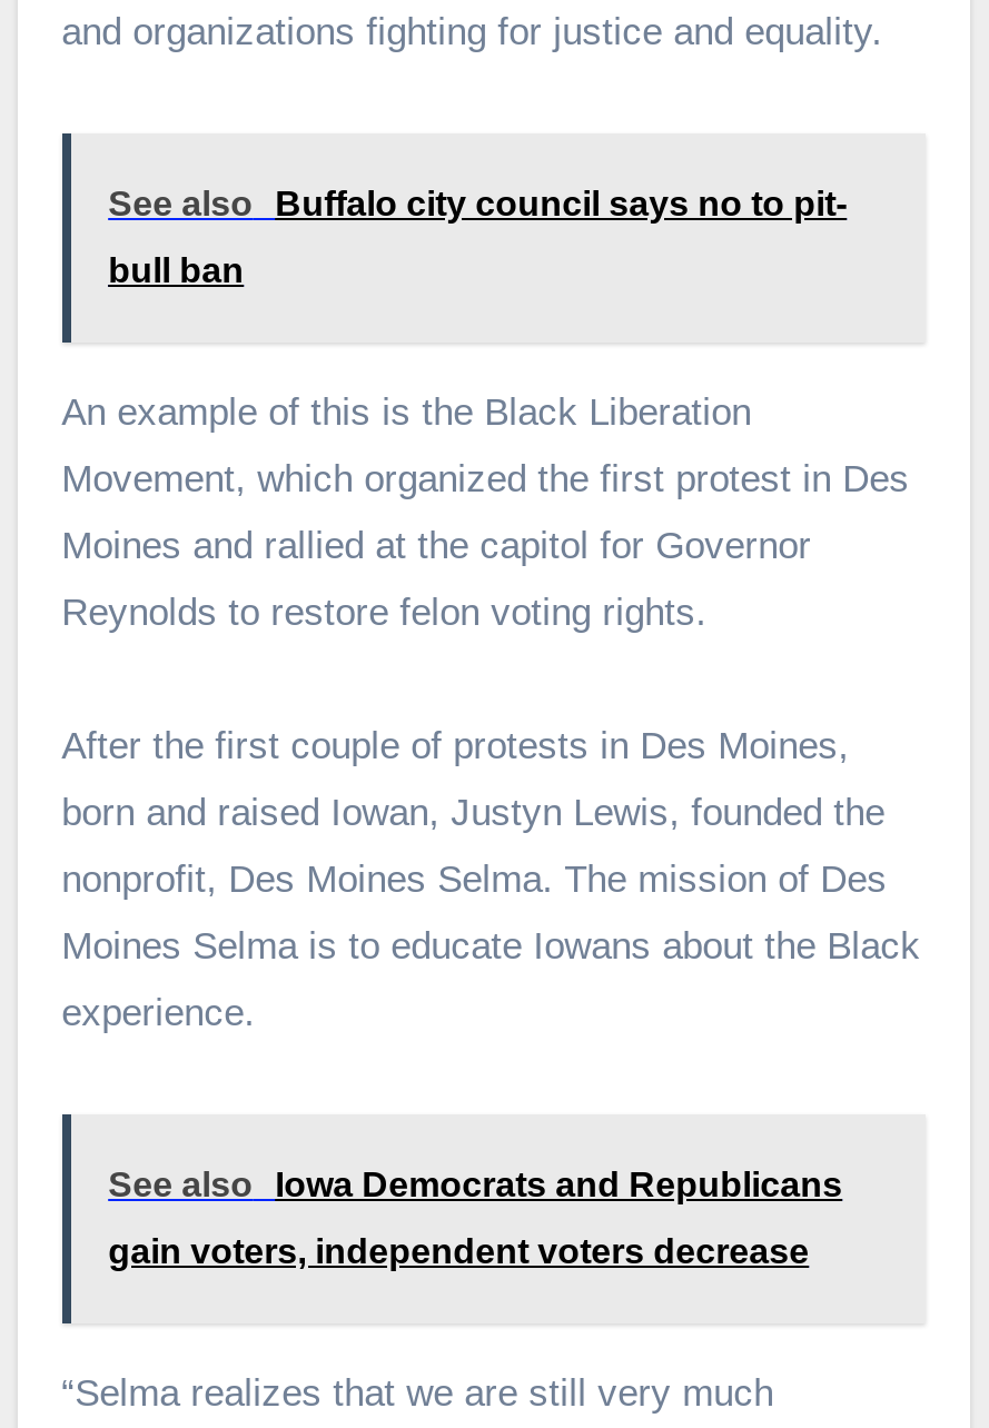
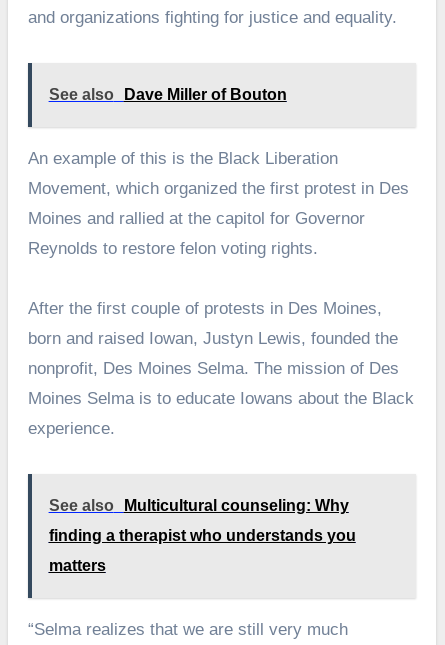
- See also Buffalo city council says no to pit-
- bull ban
+ See also Dave Miller of Bouton

moved up: An example of this is the Black Liberation | Movement, which organized the first protest in Des | Moines and rallied at the capitol for Governor | ... | Moines Selma is to educate Iowans about the Black | experience.

- See also Iowa Democrats and Republicans
- gain voters, independent voters decrease
+ See also Multicultural counseling: Why
+ finding a therapist who understands you
+ matters
